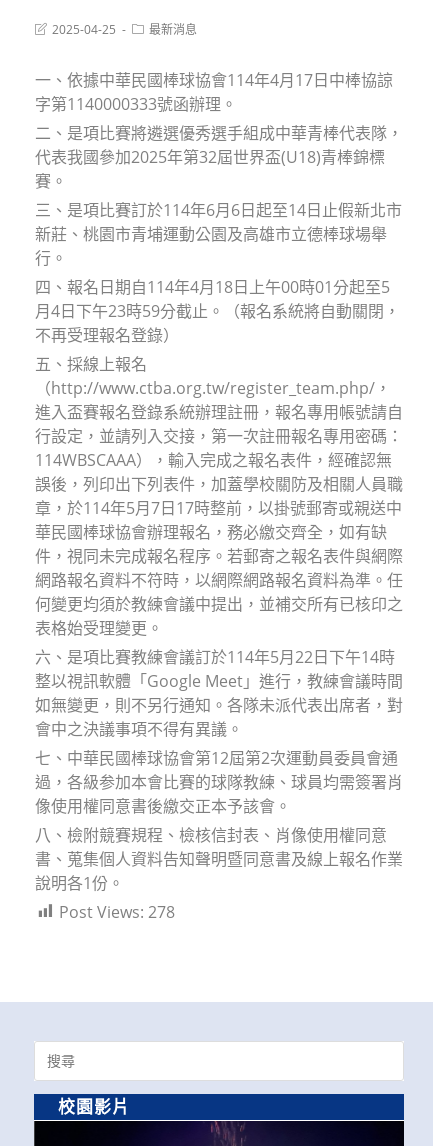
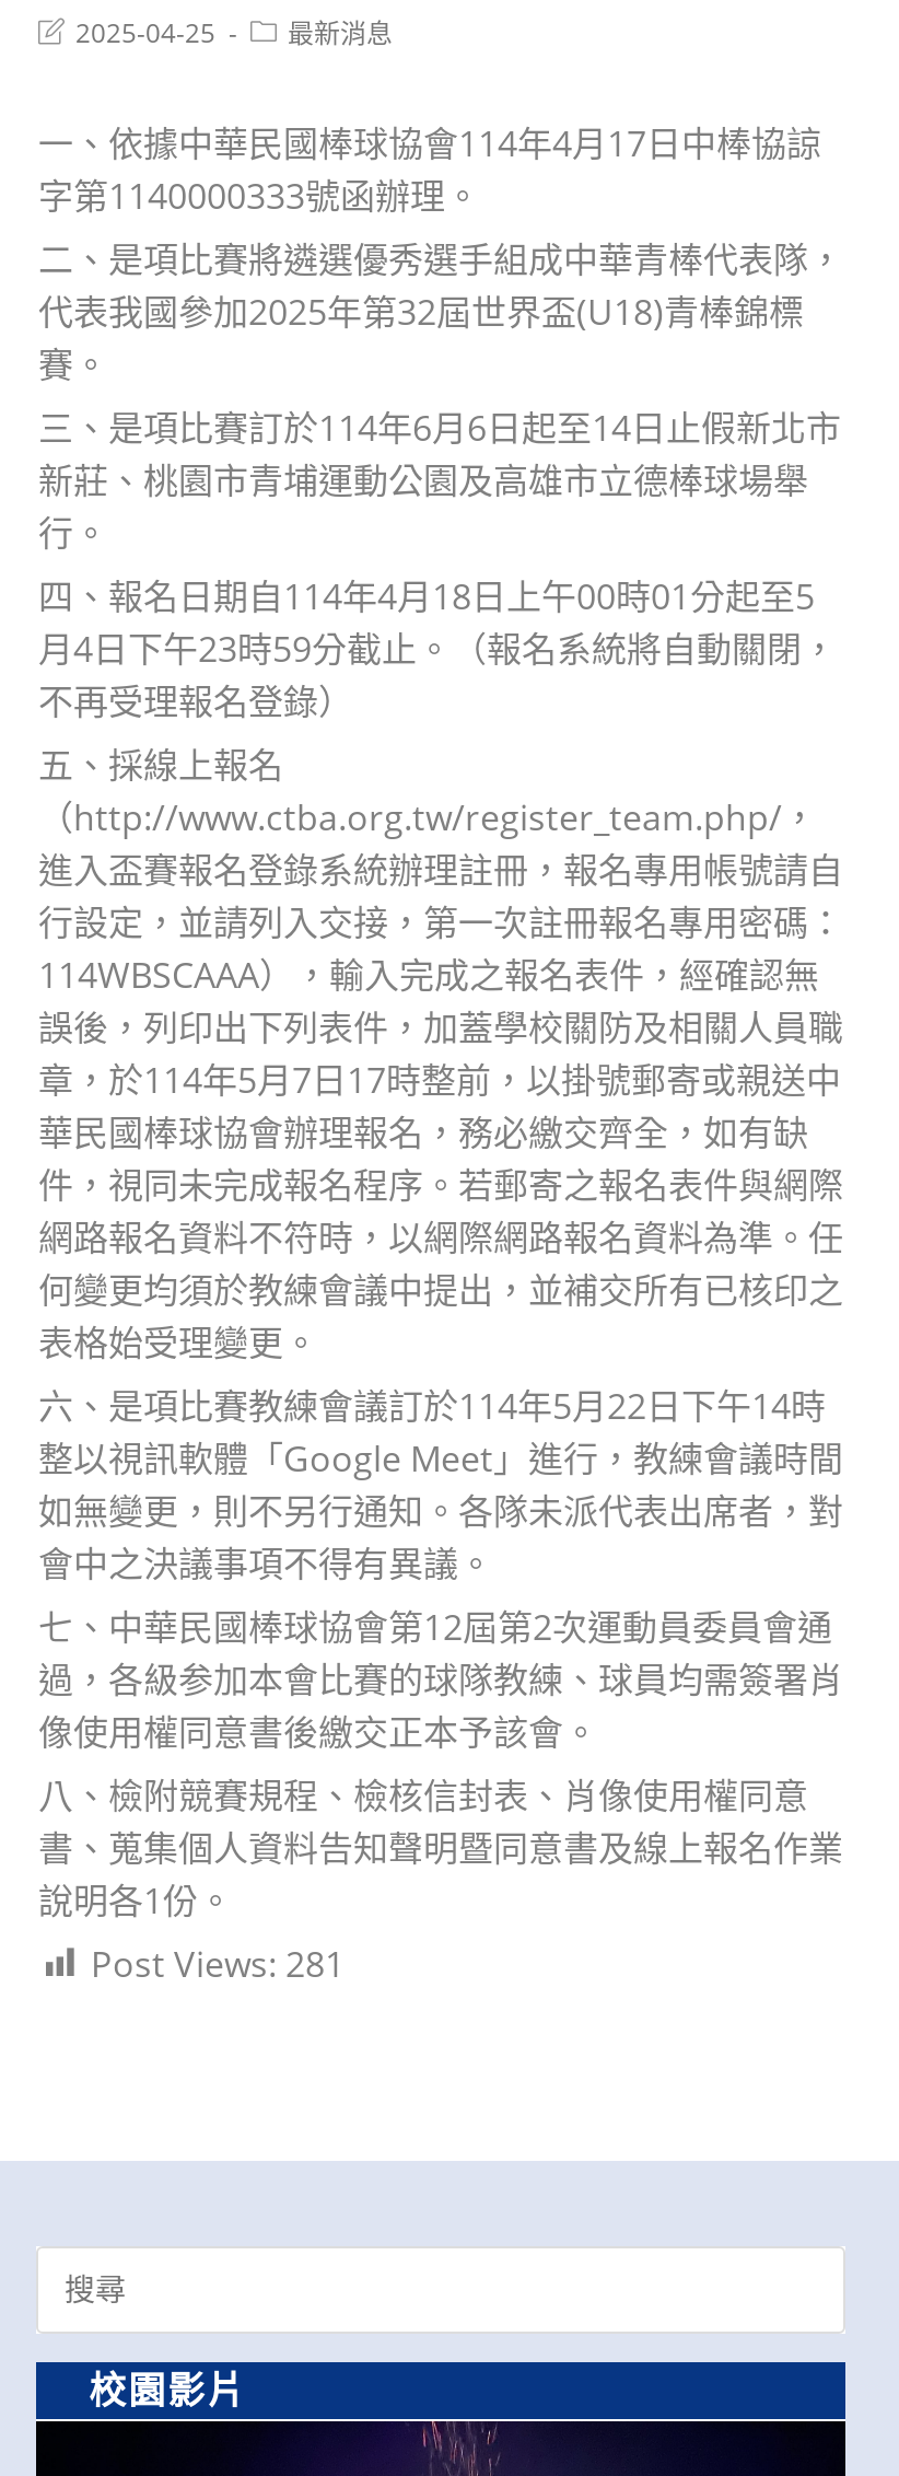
- Post Views: 278
+ Post Views: 281
